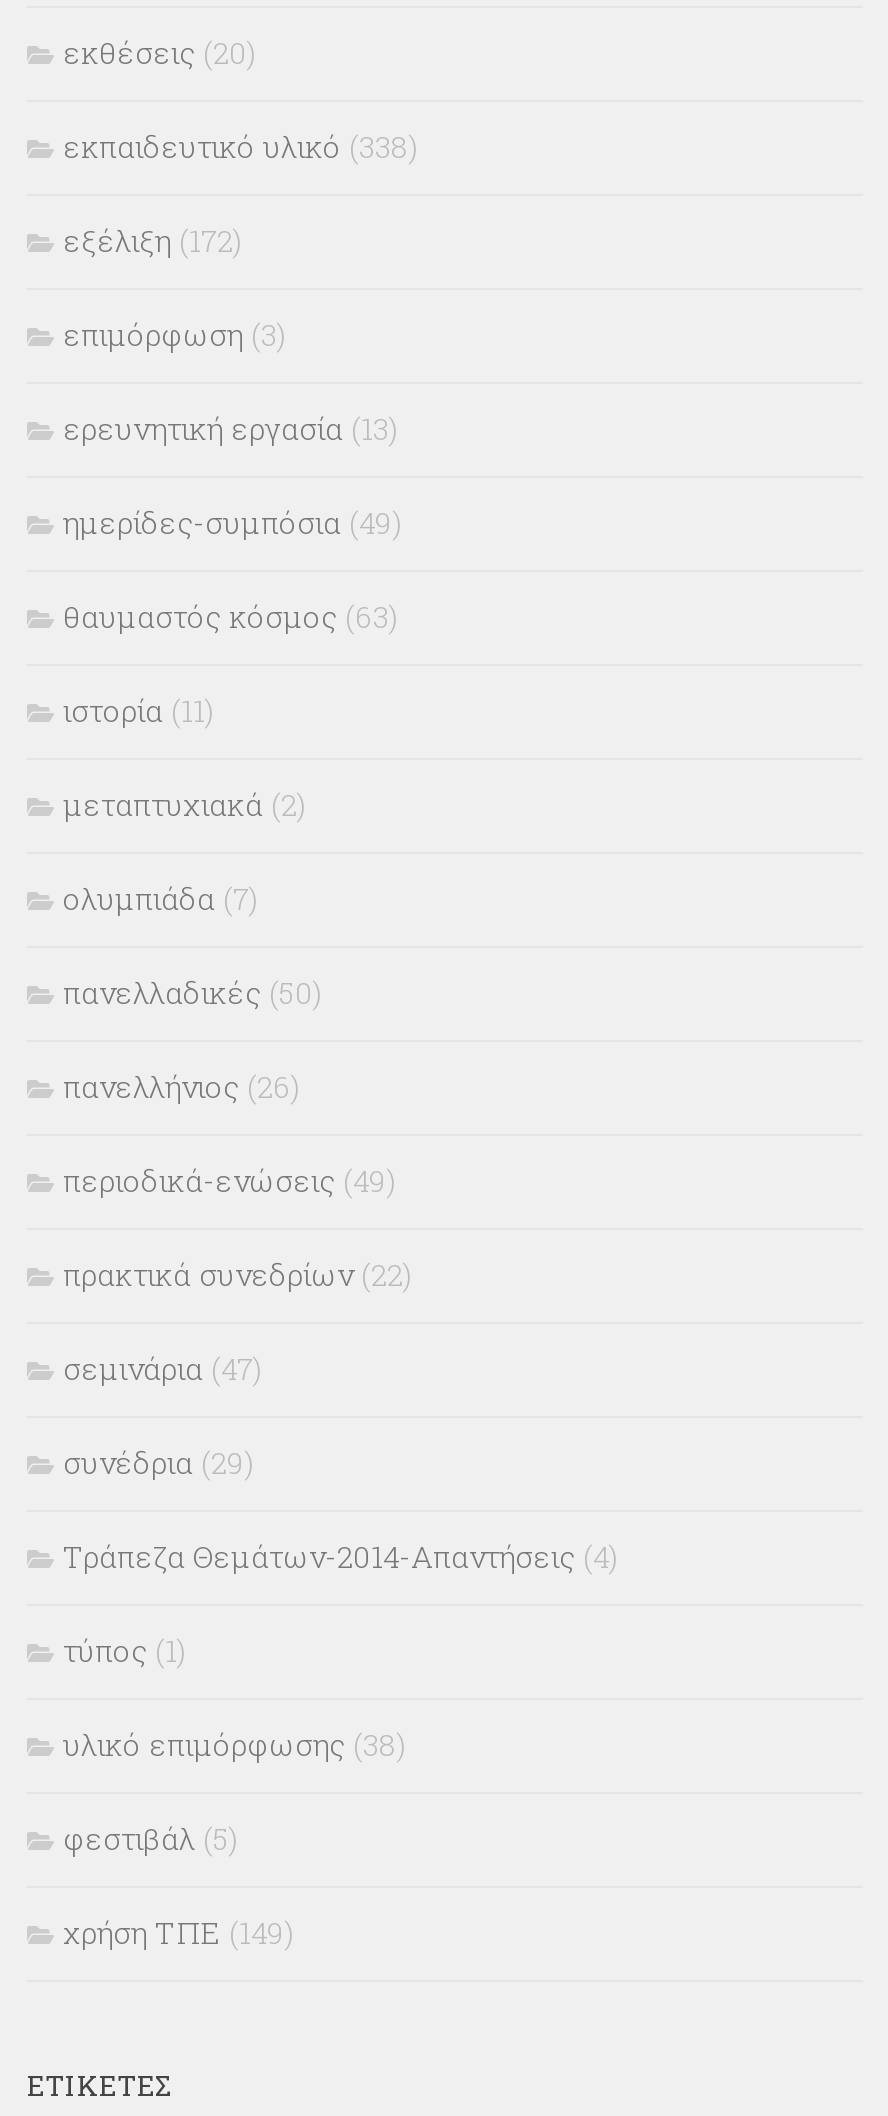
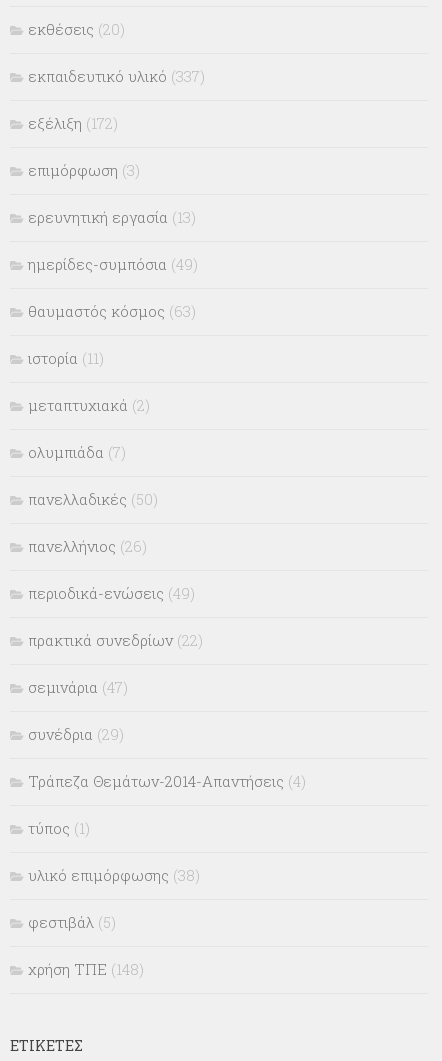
- εκπαιδευτικό υλικό (338)
+ εκπαιδευτικό υλικό (337)

- χρήση ΤΠΕ (149)
+ χρήση ΤΠΕ (148)
